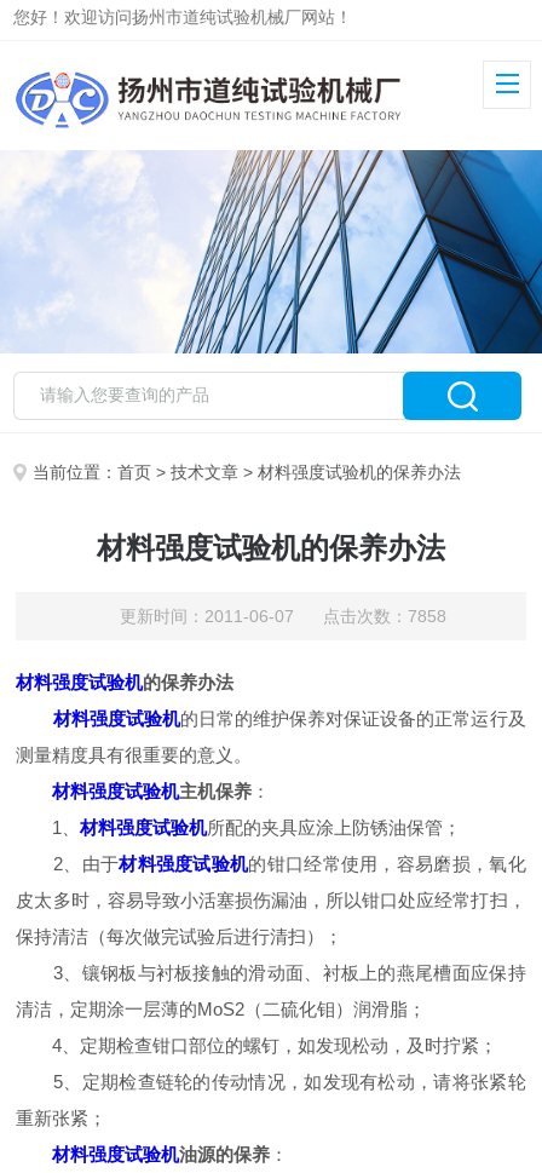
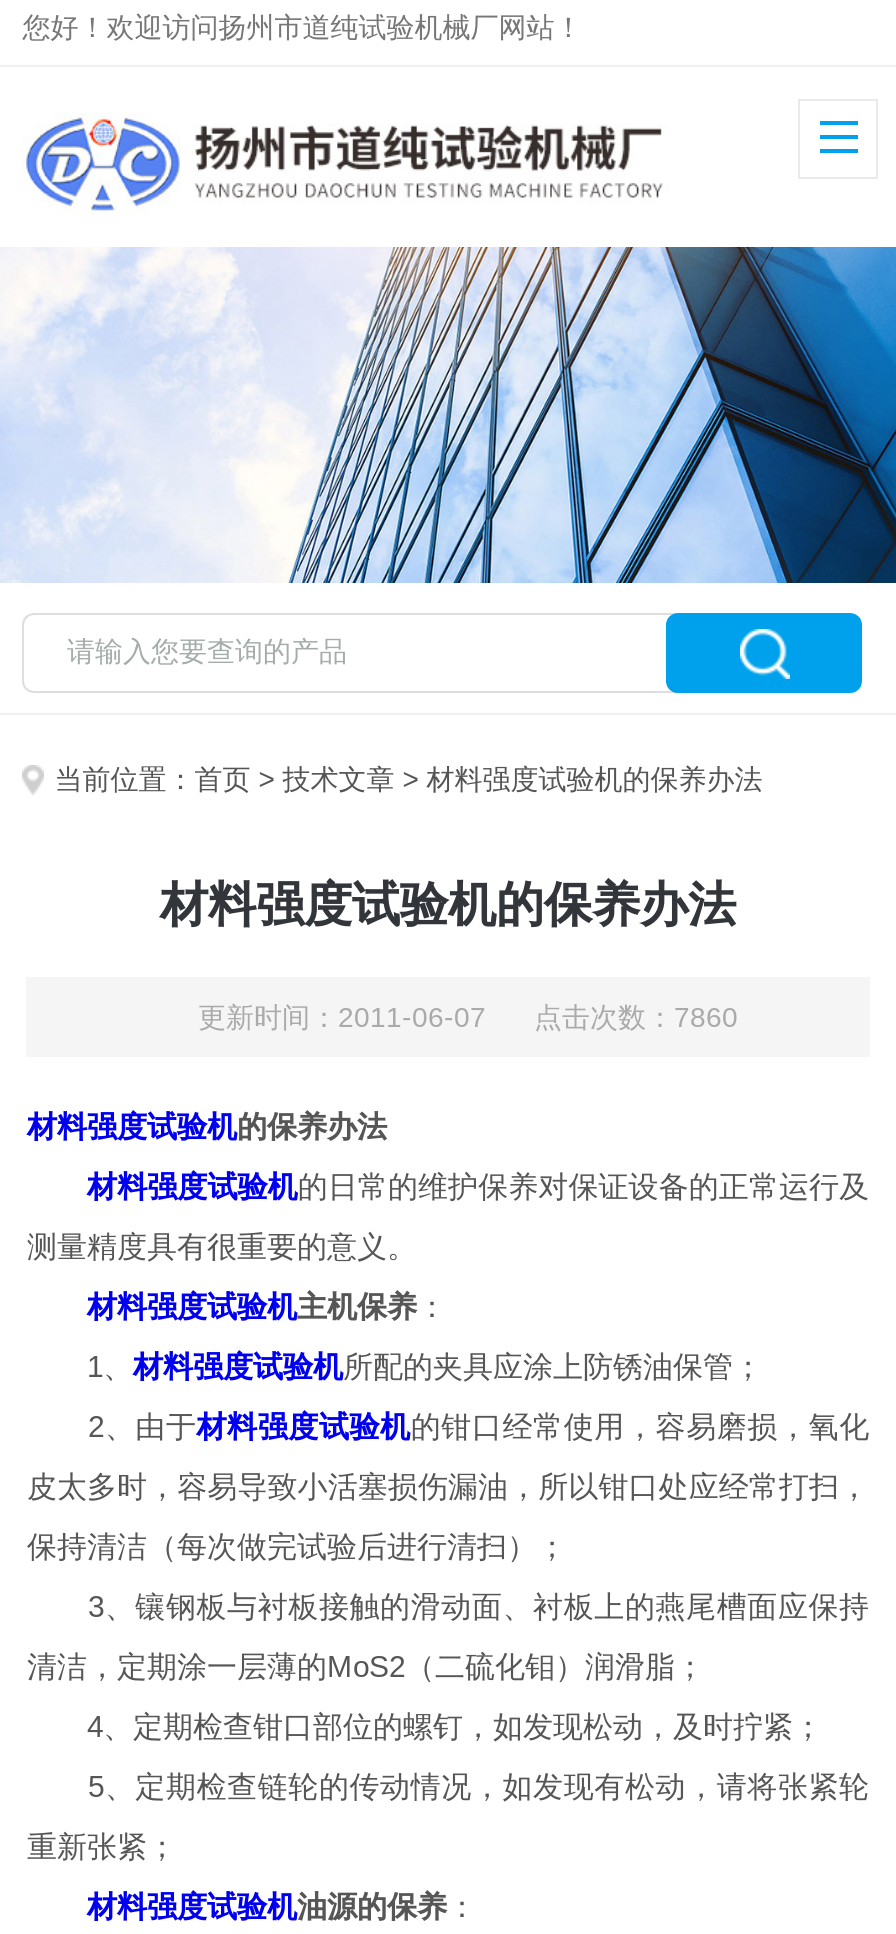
- 更新时间：2011-06-07 点击次数：7858
+ 更新时间：2011-06-07 点击次数：7860
